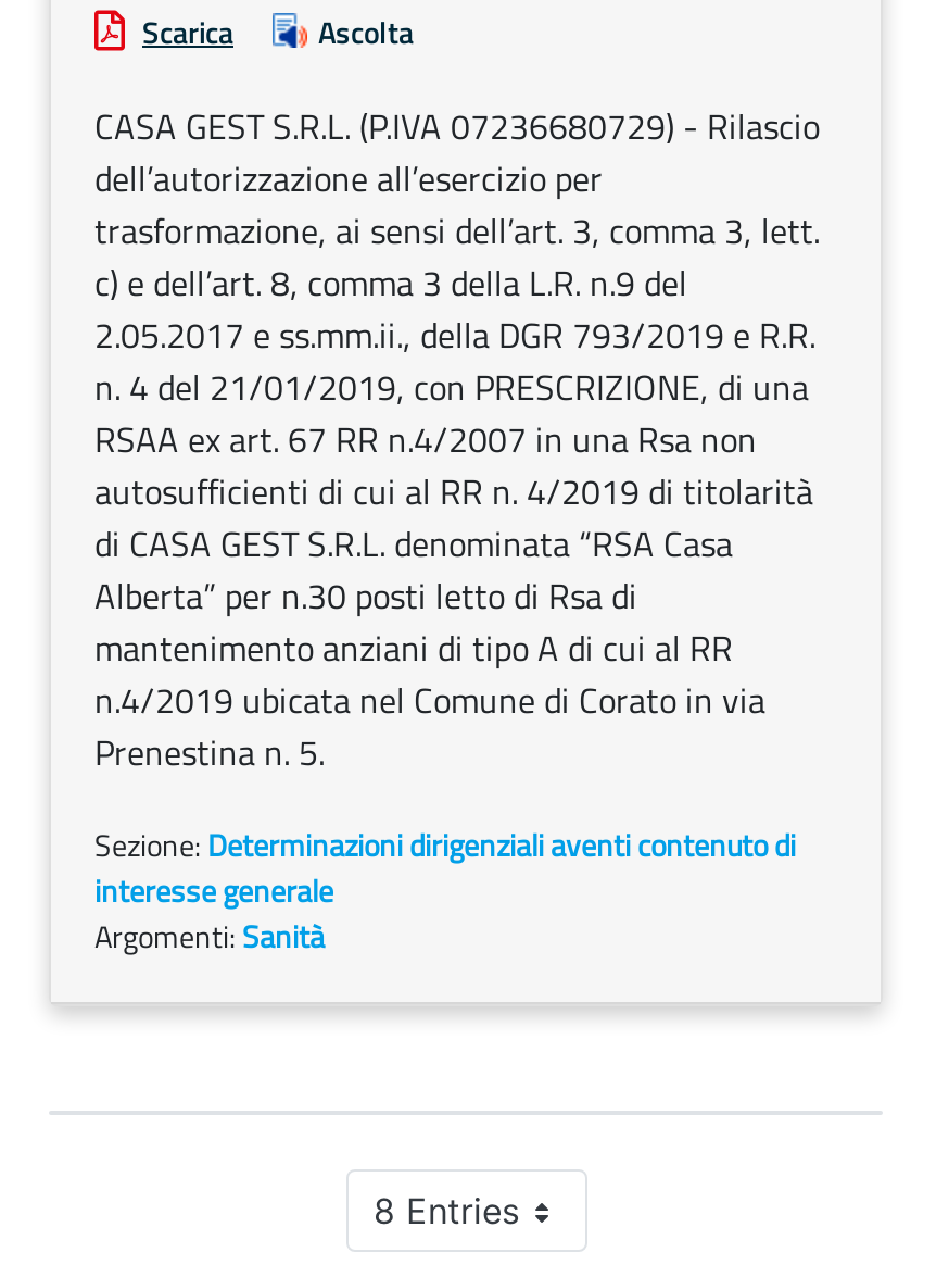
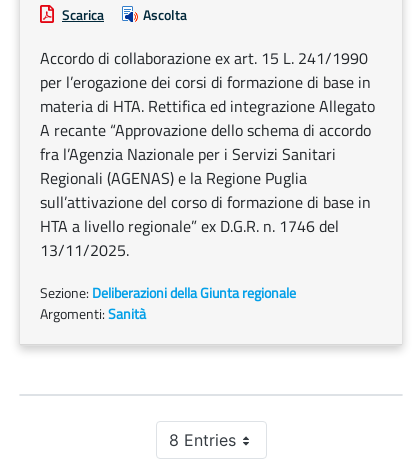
- CASA GEST S.R.L. (P.IVA 07236680729) - Rilascio
- dell’autorizzazione all’esercizio per
- trasformazione, ai sensi dell’art. 3, comma 3, lett.
- c) e dell’art. 8, comma 3 della L.R. n.9 del
- 2.05.2017 e ss.mm.ii., della DGR 793/2019 e R.R.
- n. 4 del 21/01/2019, con PRESCRIZIONE, di una
- RSAA ex art. 67 RR n.4/2007 in una Rsa non
- autosufficienti di cui al RR n. 4/2019 di titolarità
- di CASA GEST S.R.L. denominata “RSA Casa
- Alberta” per n.30 posti letto di Rsa di
- mantenimento anziani di tipo A di cui al RR
- n.4/2019 ubicata nel Comune di Corato in via
- Prenestina n. 5.
+ Accordo di collaborazione ex art. 15 L. 241/1990
+ per l’erogazione dei corsi di formazione di base in
+ materia di HTA. Rettifica ed integrazione Allegato
+ A recante “Approvazione dello schema di accordo
+ fra l’Agenzia Nazionale per i Servizi Sanitari
+ Regionali (AGENAS) e la Regione Puglia
+ sull’attivazione del corso di formazione di base in
+ HTA a livello regionale” ex D.G.R. n. 1746 del
+ 13/11/2025.

- Sezione: Determinazioni dirigenziali aventi contenuto di
- interesse generale
+ Sezione: Deliberazioni della Giunta regionale
